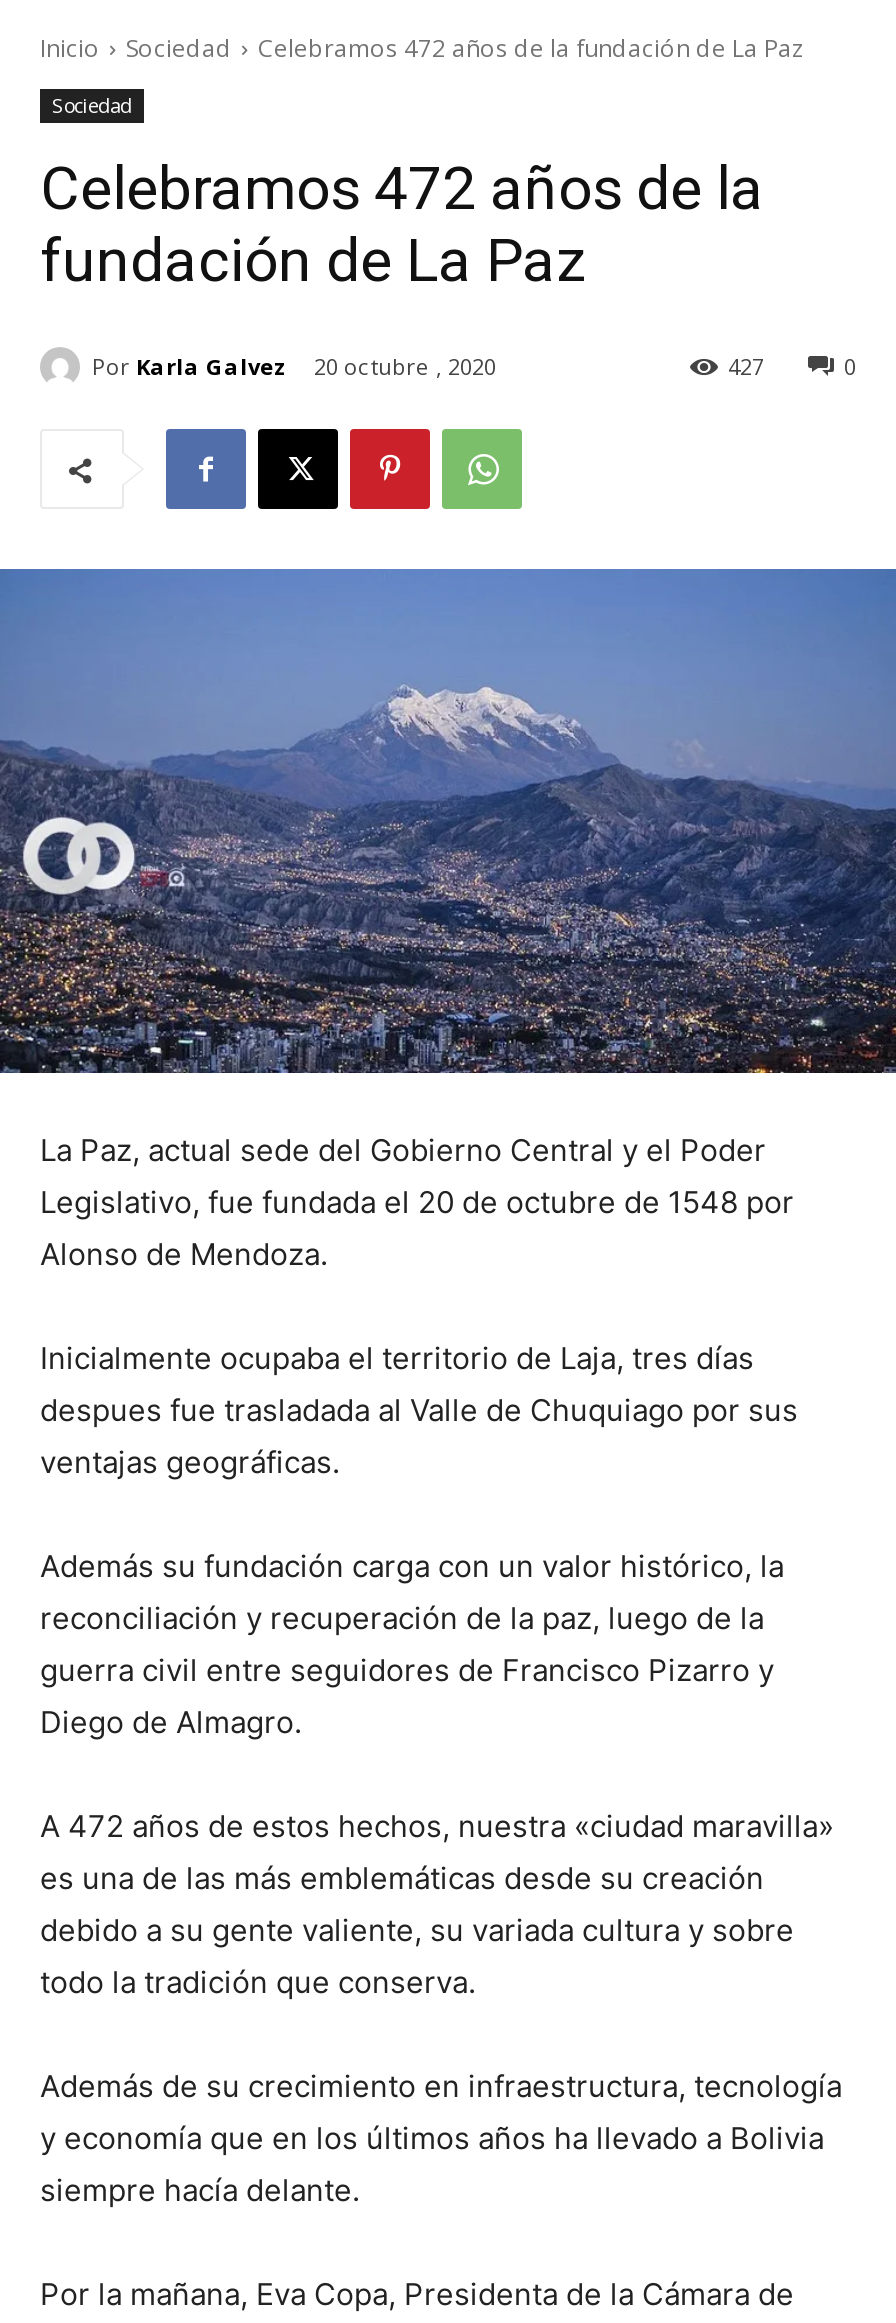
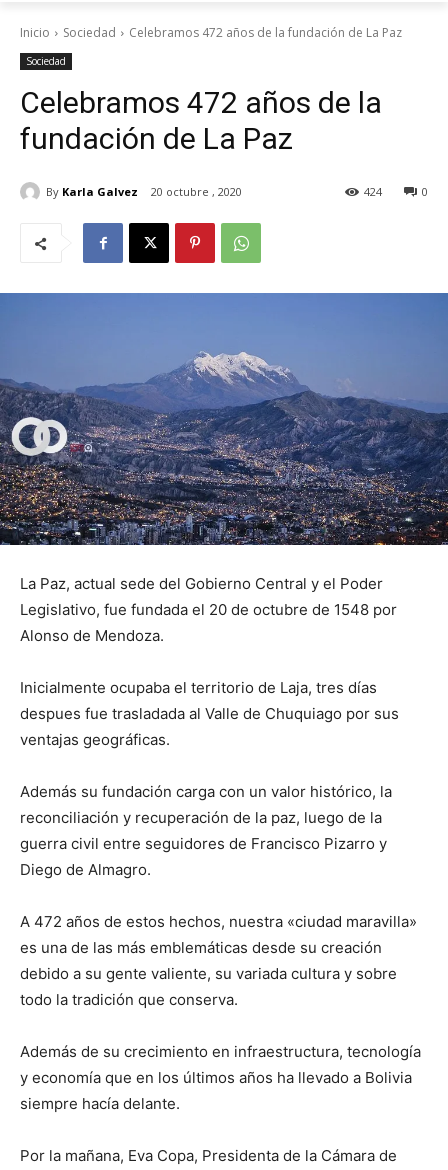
- Por Karla Galvez
+ By Karla Galvez

- 427
+ 424
